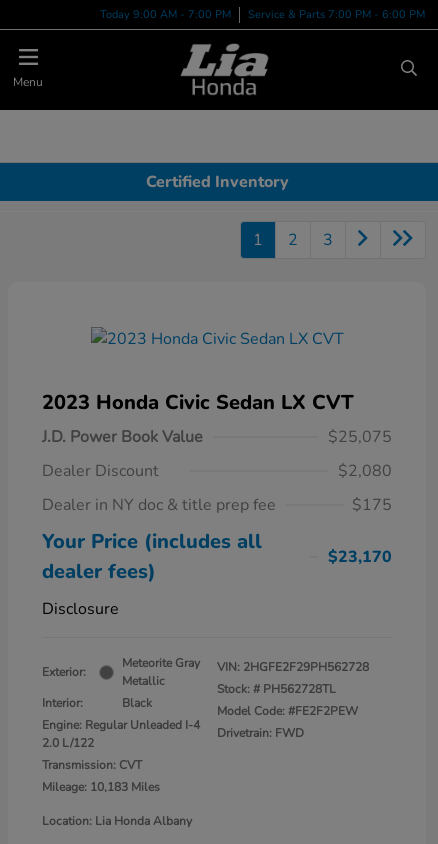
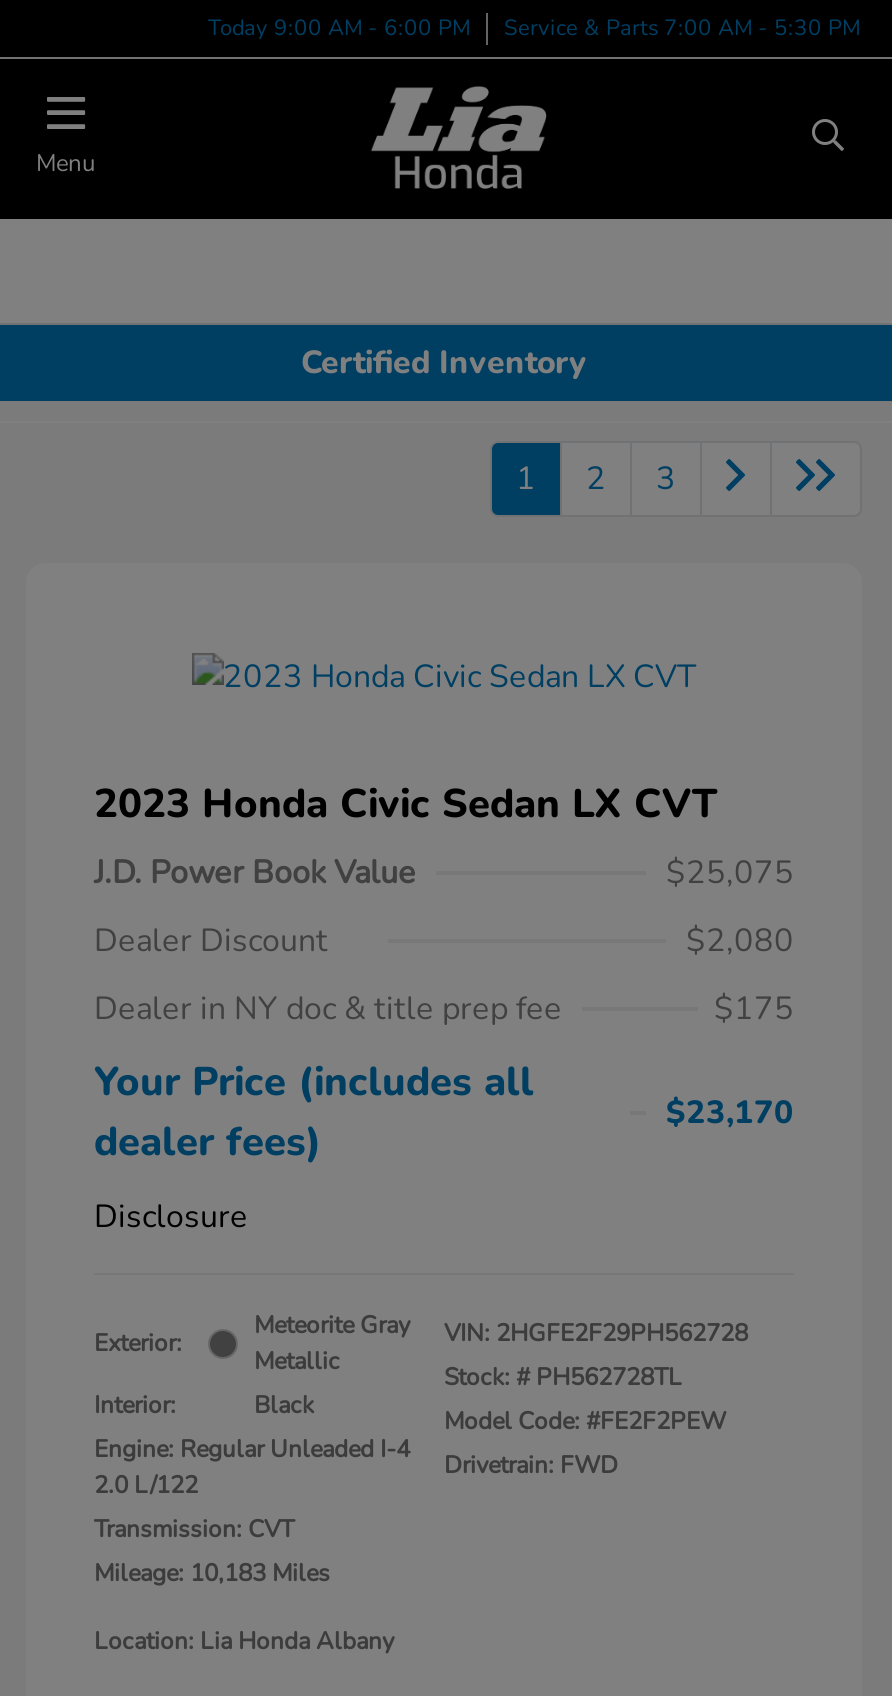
- Today 9:00 AM - 7:00 PM
+ Today 9:00 AM - 6:00 PM

- Service & Parts 7:00 PM - 6:00 PM
+ Service & Parts 7:00 AM - 5:30 PM
